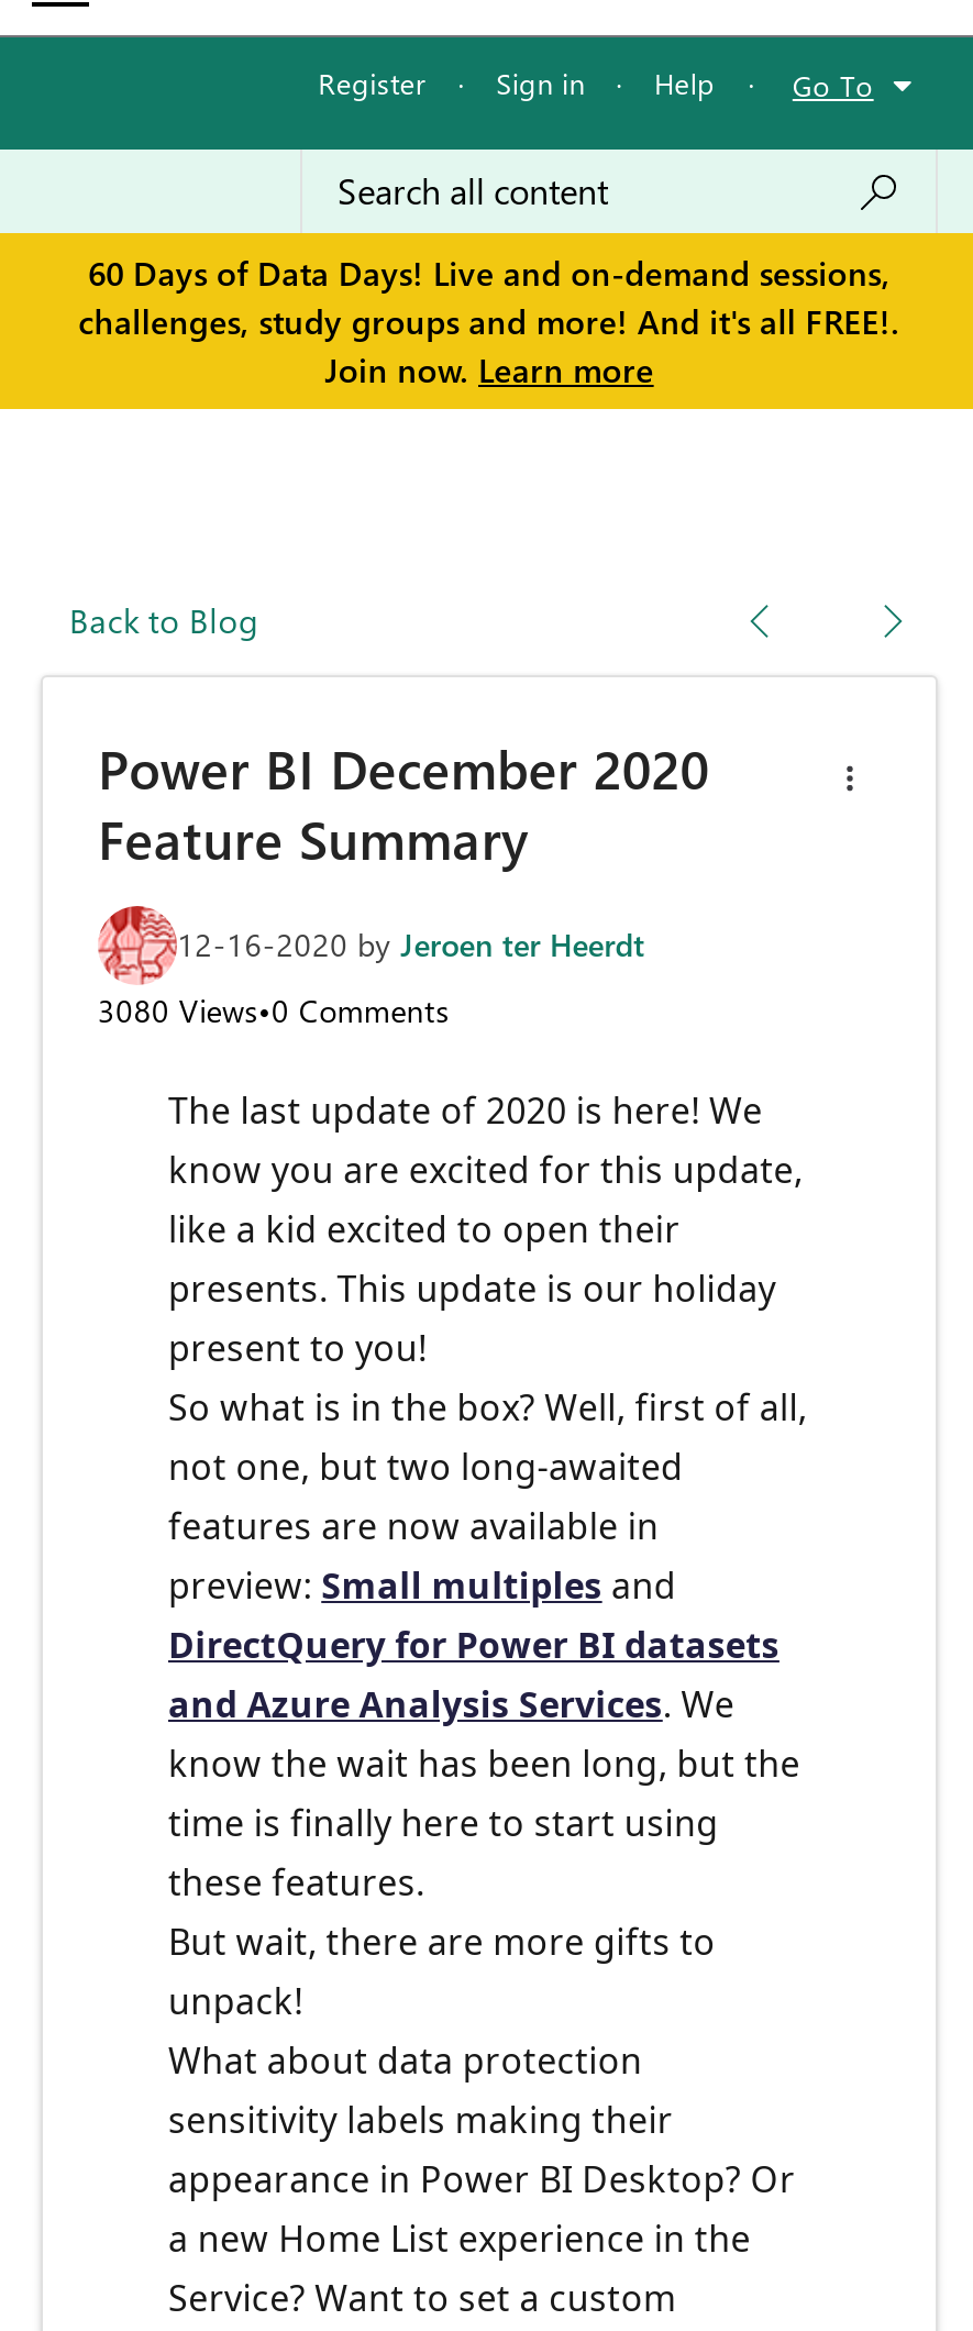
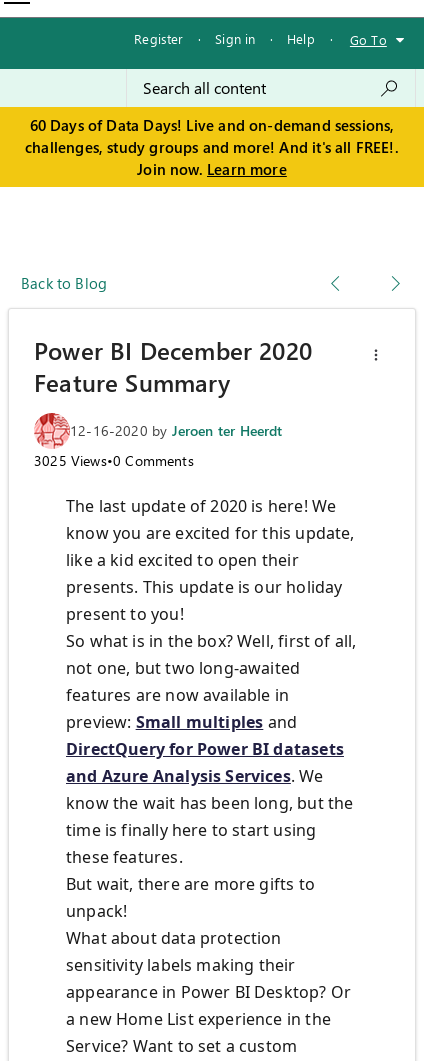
- 3080 Views•0 Comments
+ 3025 Views•0 Comments
